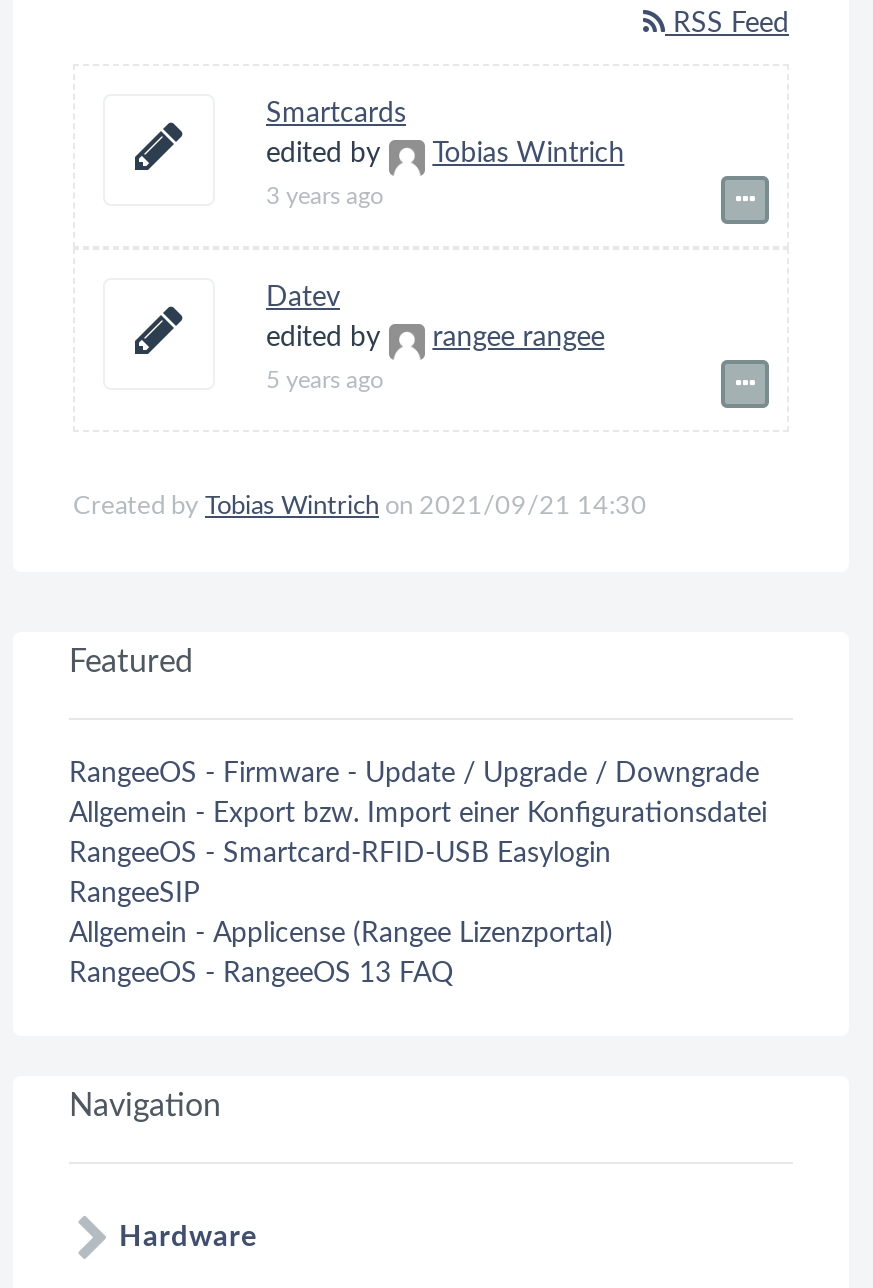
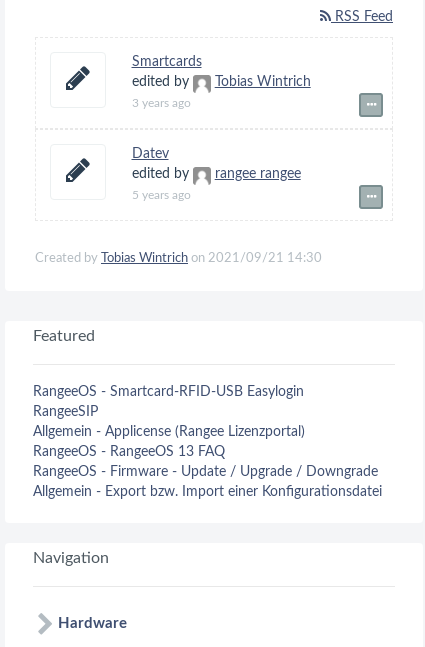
moved down: RangeeOS - Firmware - Update / Upgrade / Downgrade | Allgemein - Export bzw. Import einer Konfigurationsdatei

moved up: RangeeOS - Smartcard-RFID-USB Easylogin | RangeeSIP | Allgemein - Applicense (Rangee Lizenzportal) | RangeeOS - RangeeOS 13 FAQ
